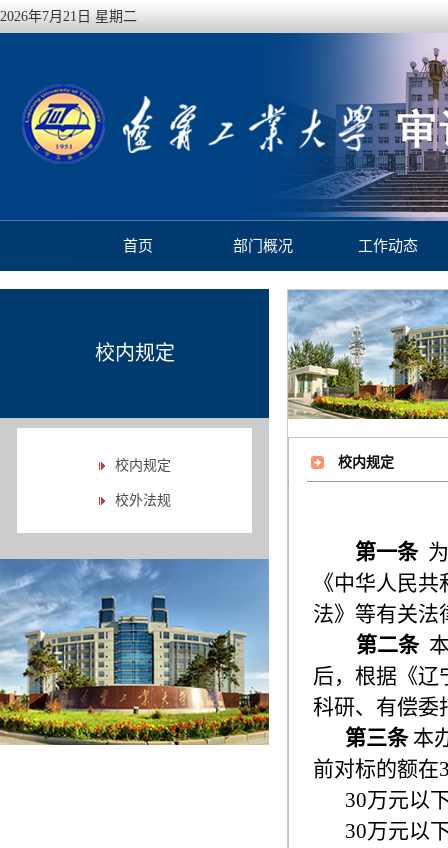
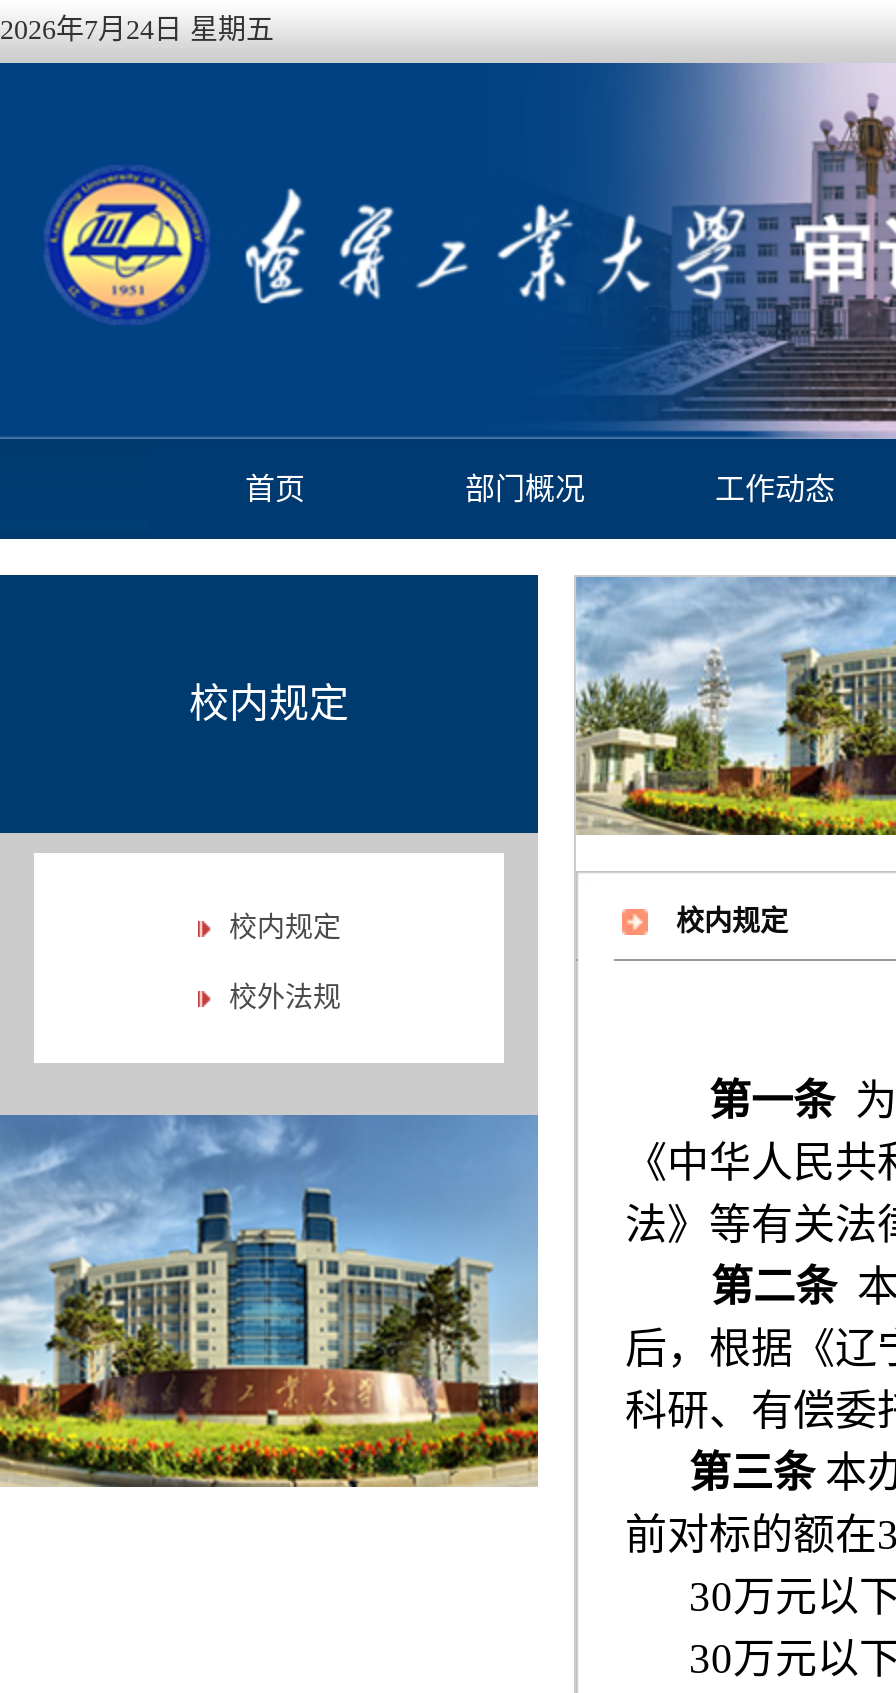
- 2026年7月21日 星期二
+ 2026年7月24日 星期五
